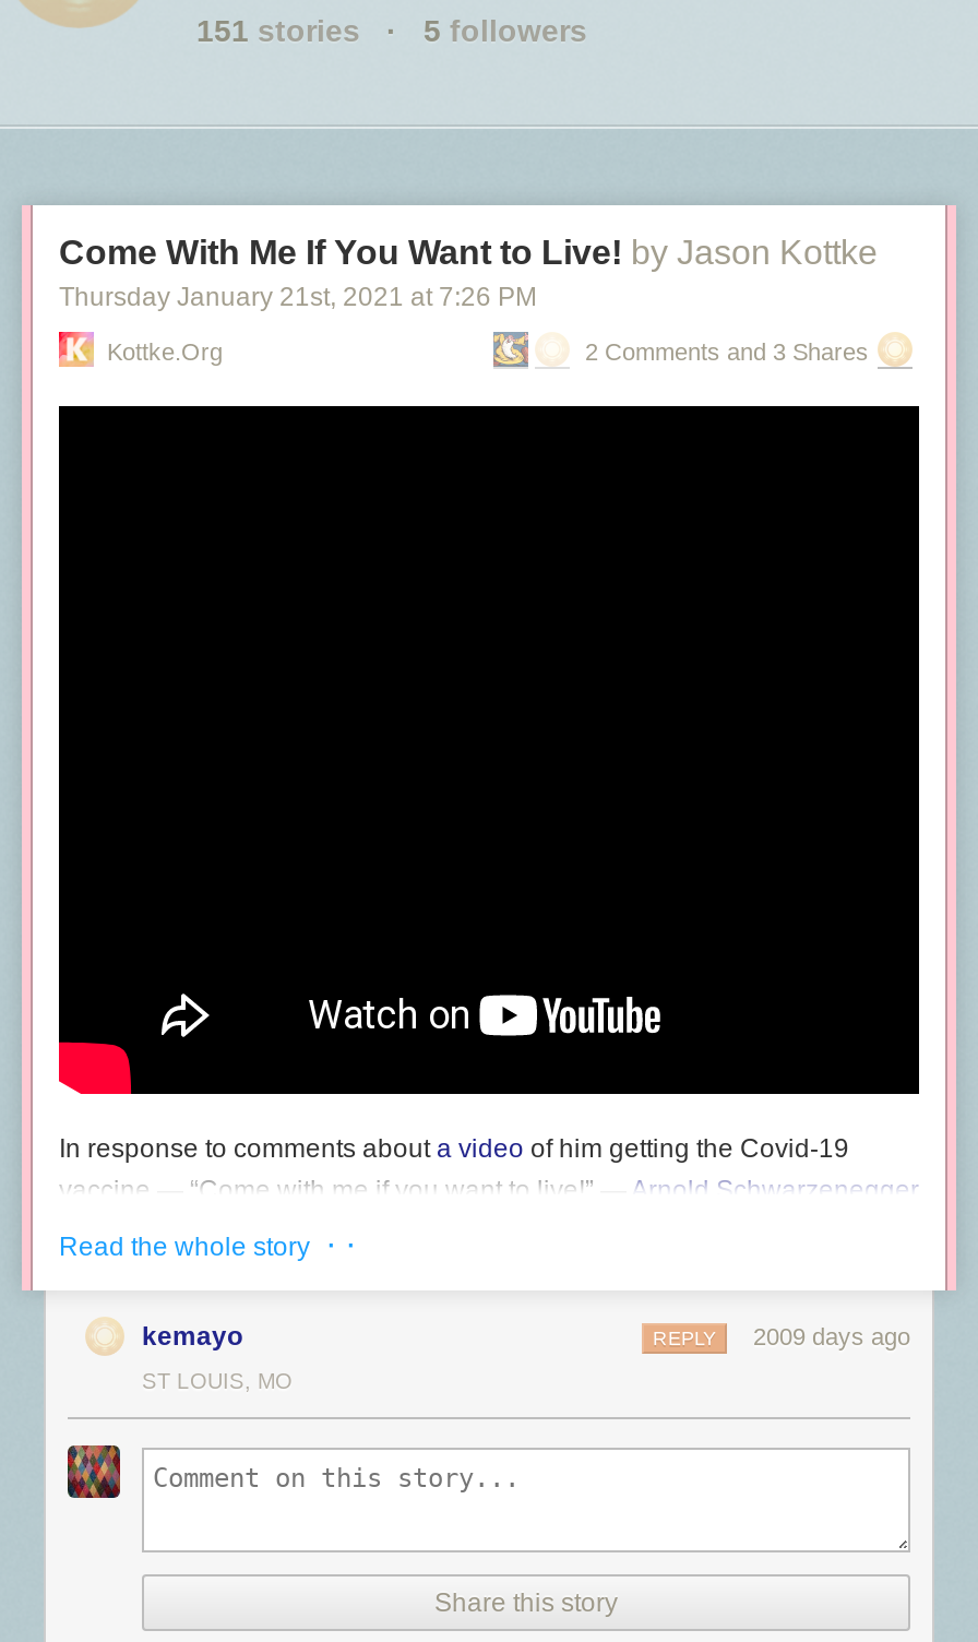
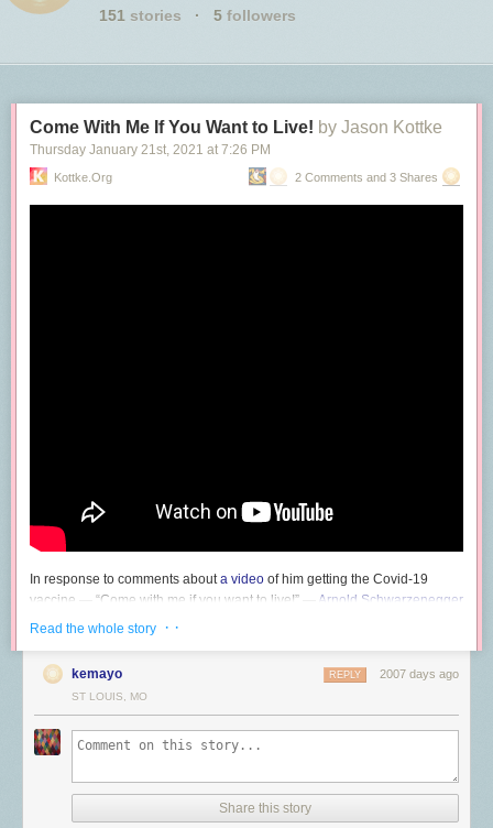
- REPLY 2009 days ago
+ REPLY 2007 days ago
